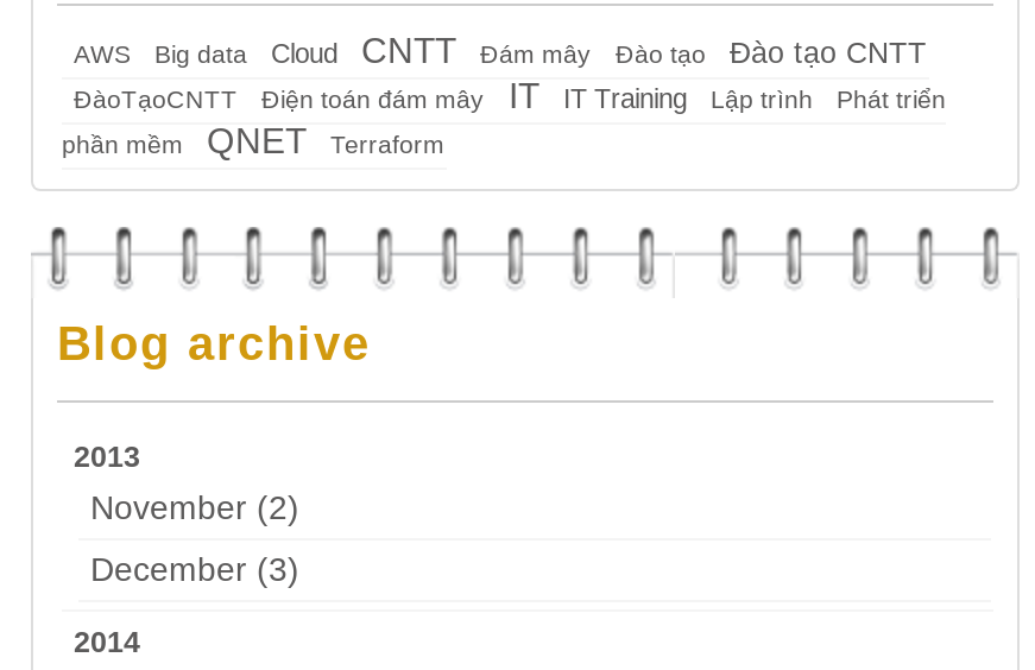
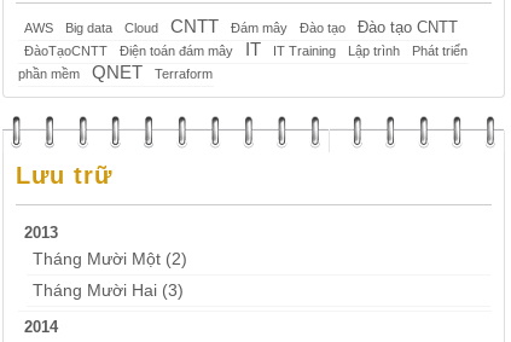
- Blog archive
+ Lưu trữ

- November (2)
+ Tháng Mười Một (2)

- December (3)
+ Tháng Mười Hai (3)
